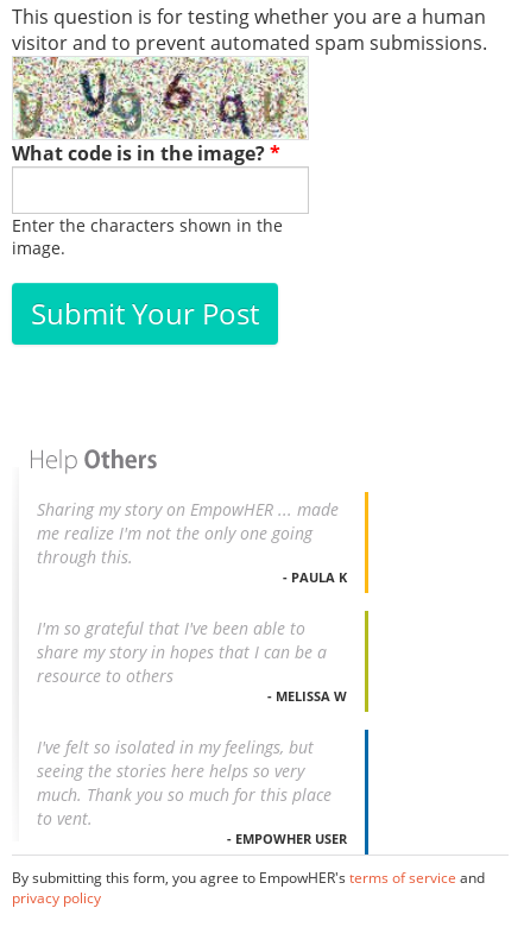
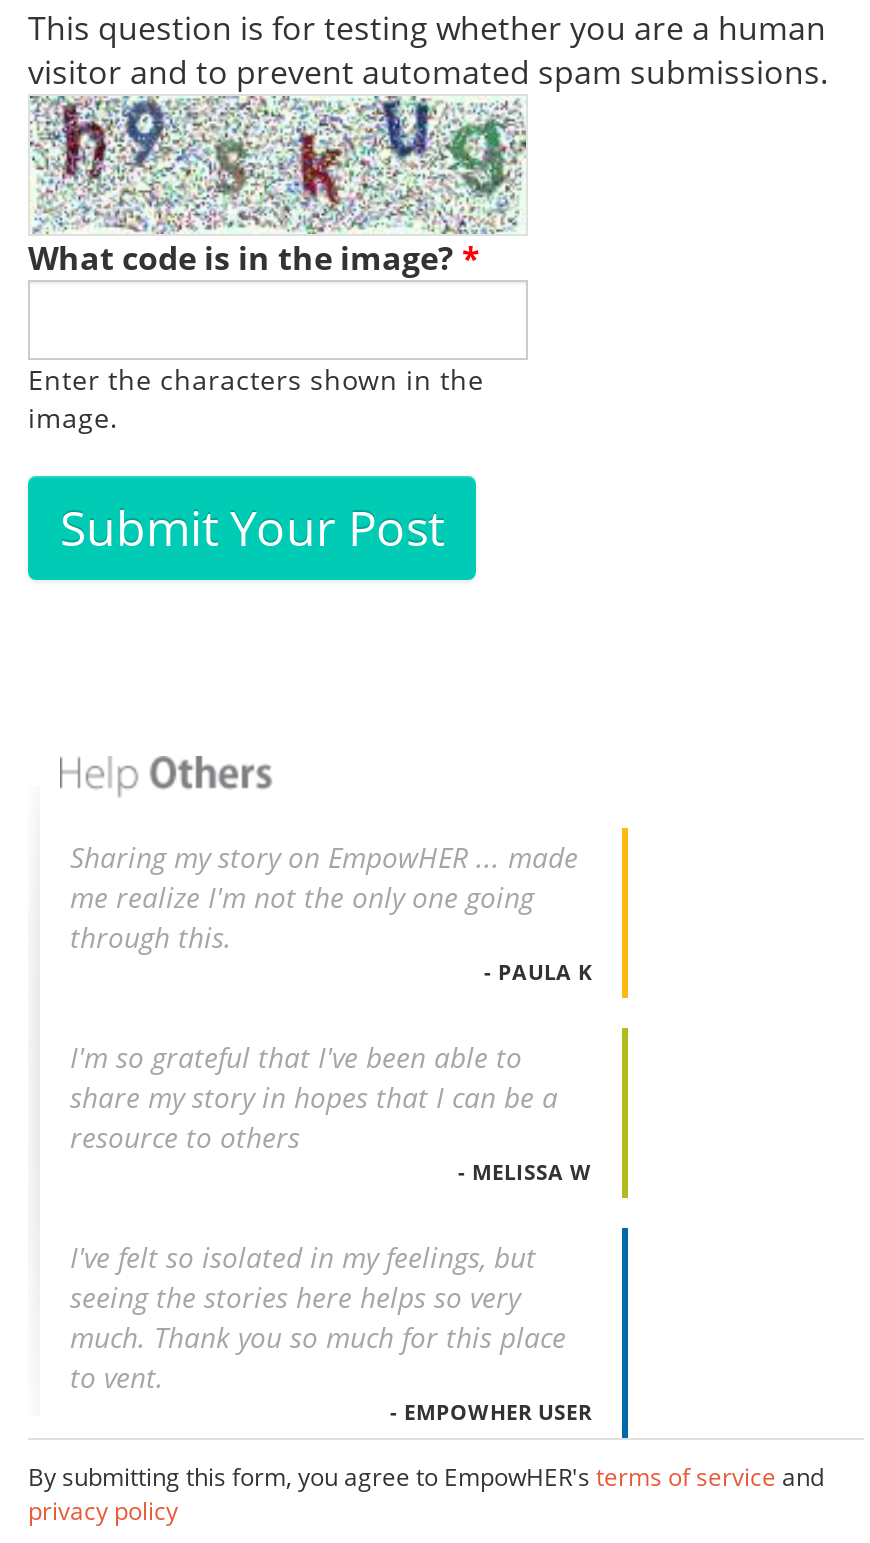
- [image]
+ [image]
